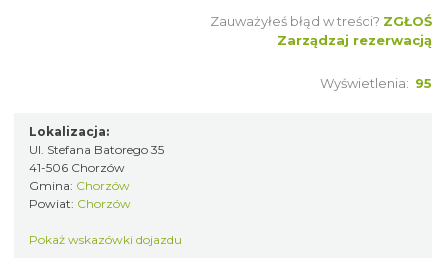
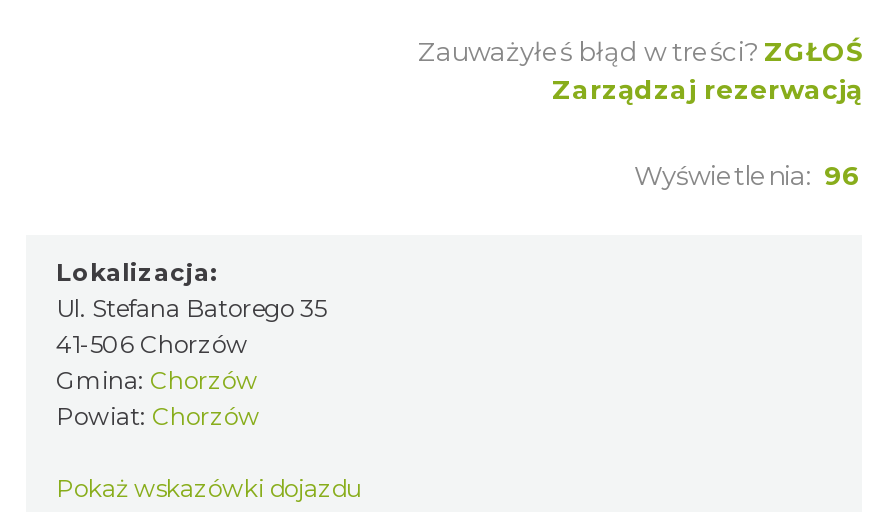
- Wyświetlenia: 95
+ Wyświetlenia: 96
